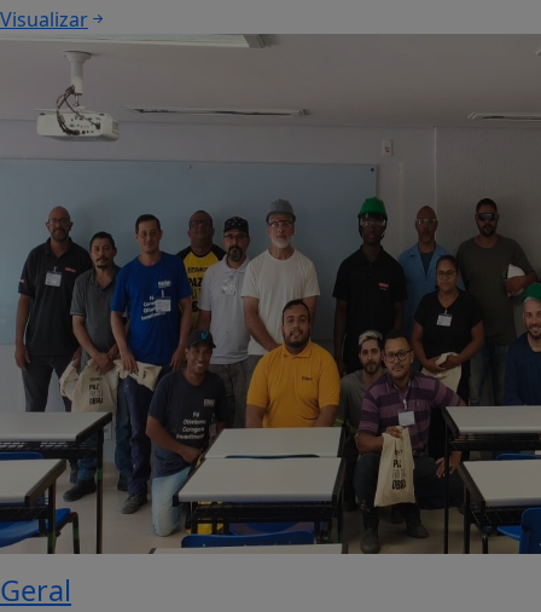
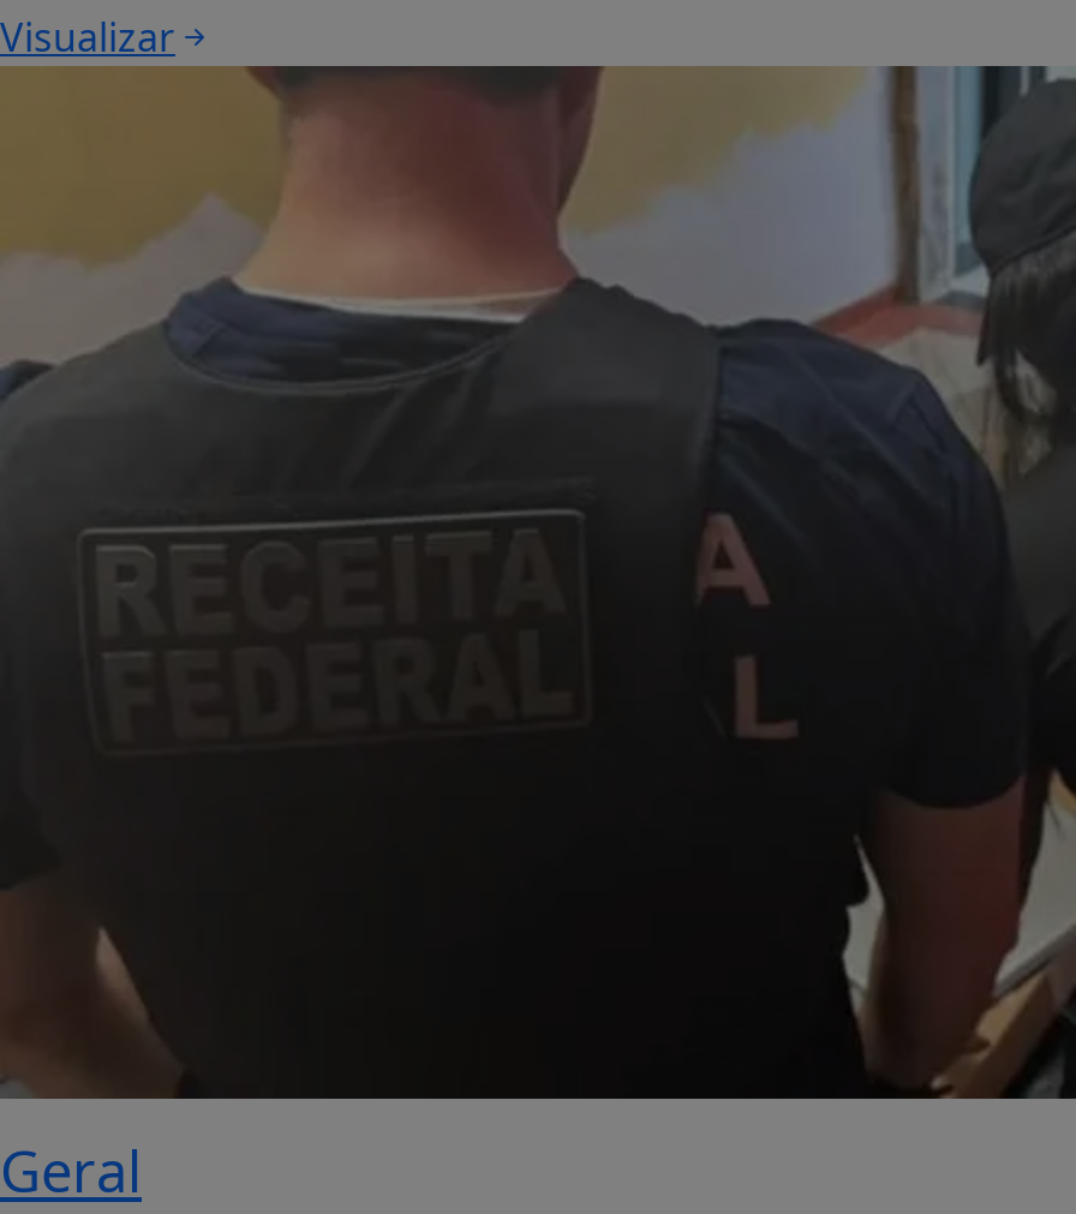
- [image]
+ [image]
